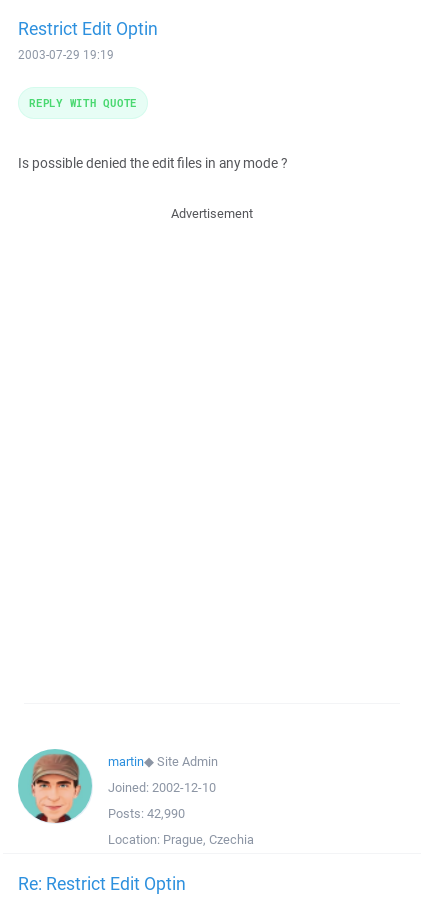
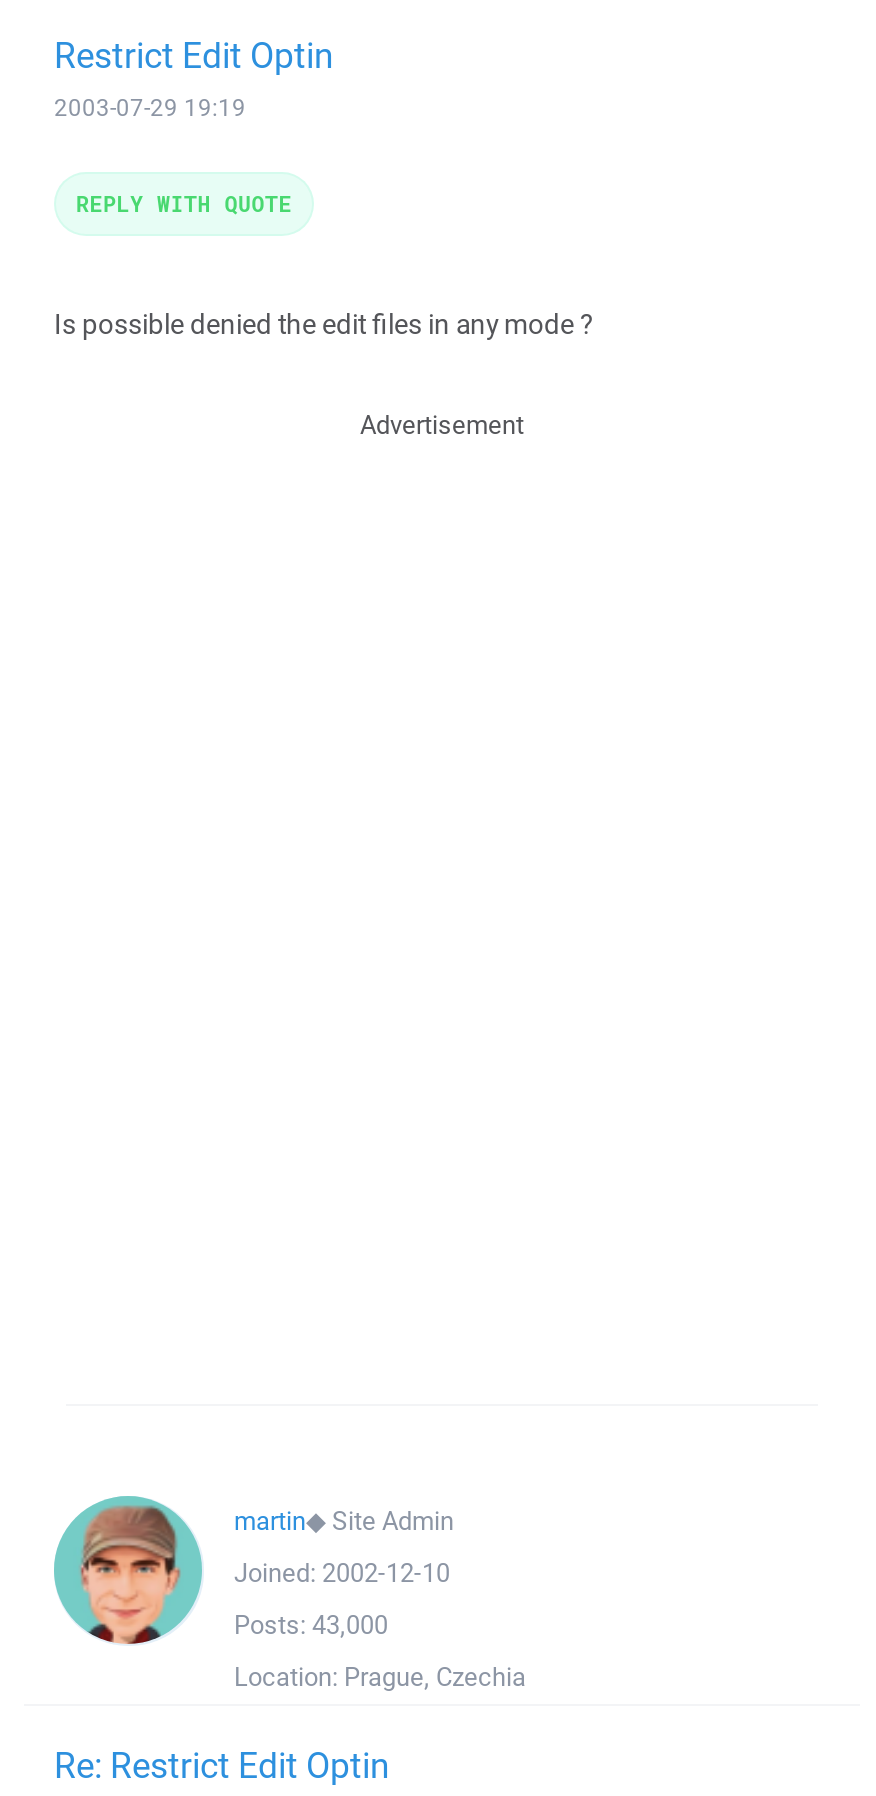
- Posts: 42,990
+ Posts: 43,000
